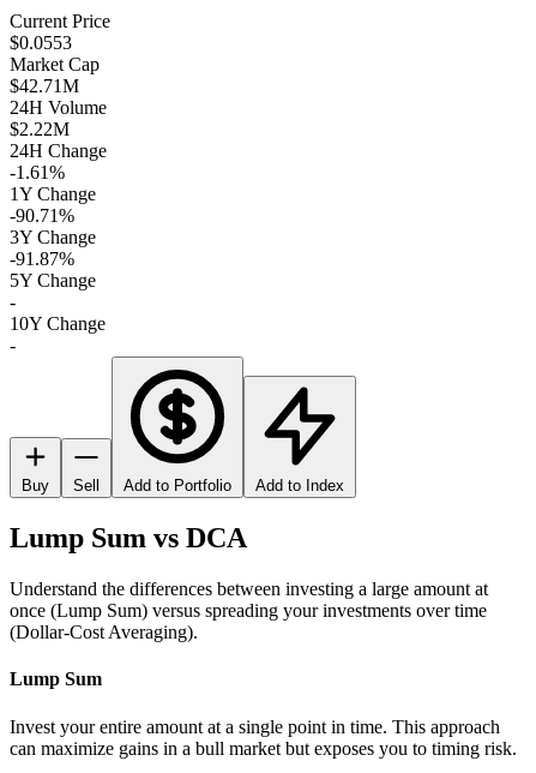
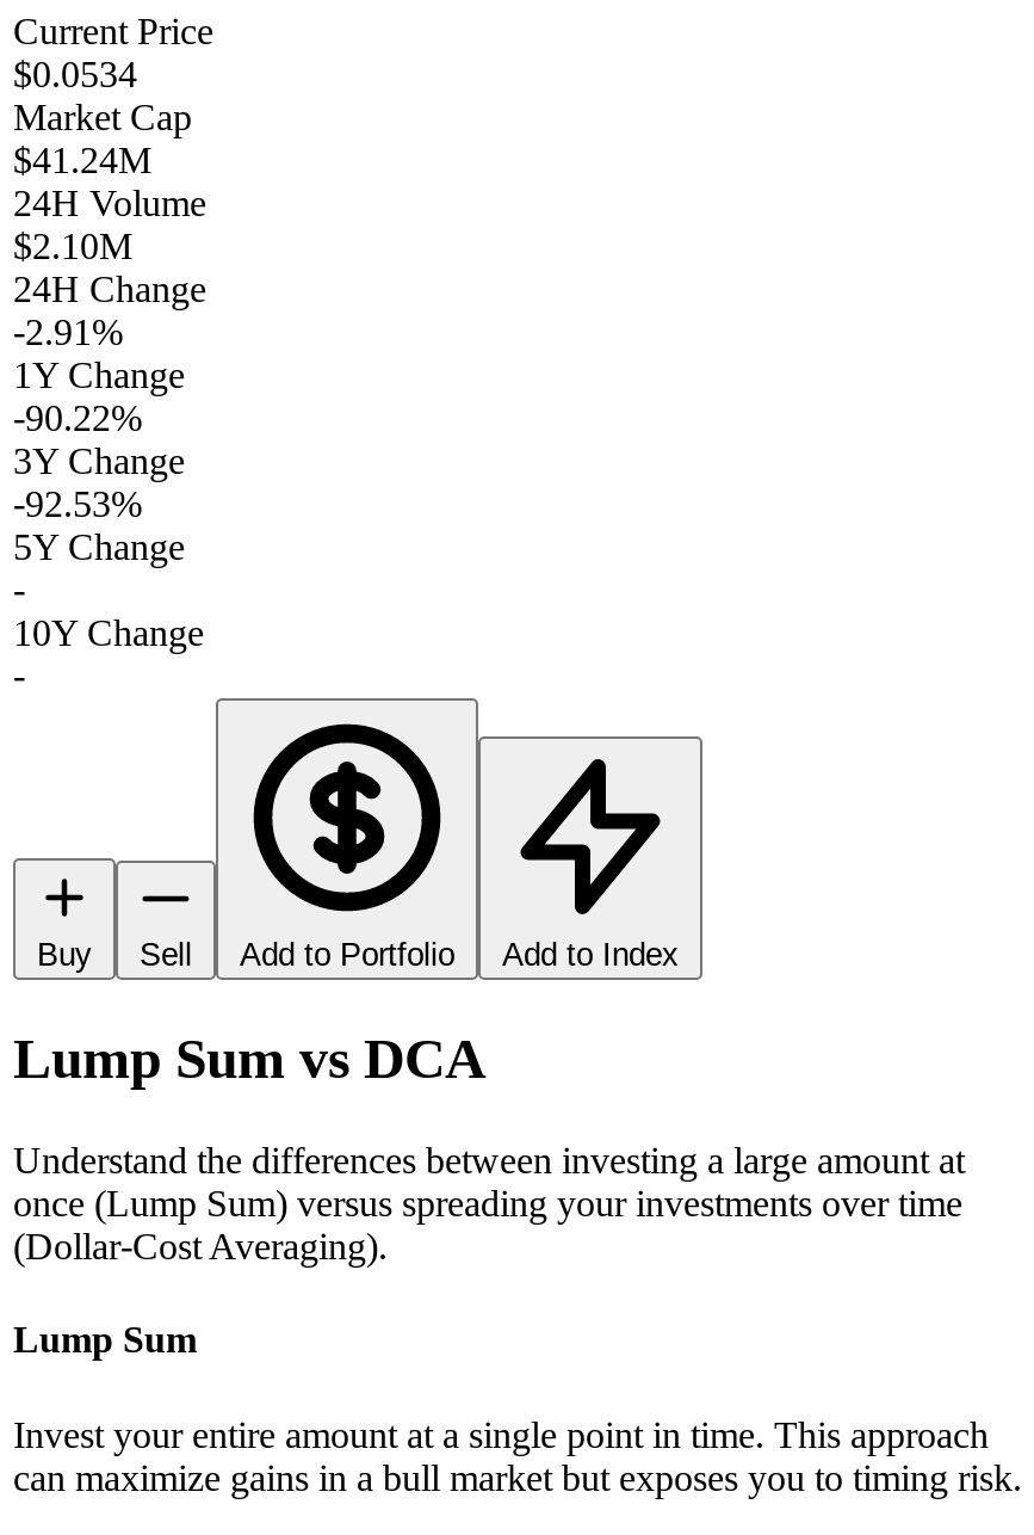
- $0.0553
+ $0.0534

- $42.71M
+ $41.24M

- $2.22M
+ $2.10M

- -1.61%
+ -2.91%

- -90.71%
+ -90.22%

- -91.87%
+ -92.53%
